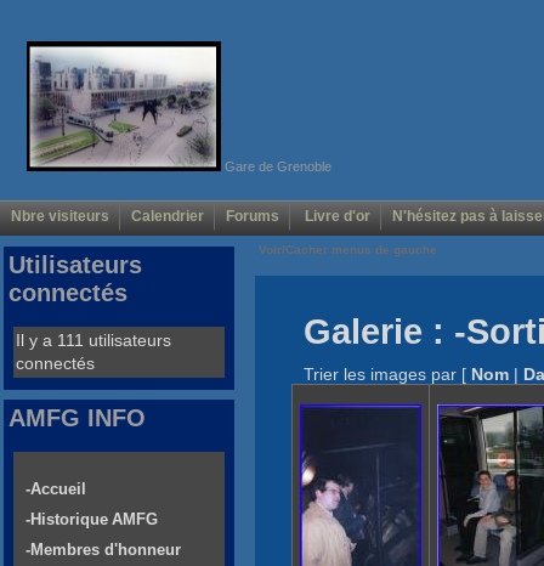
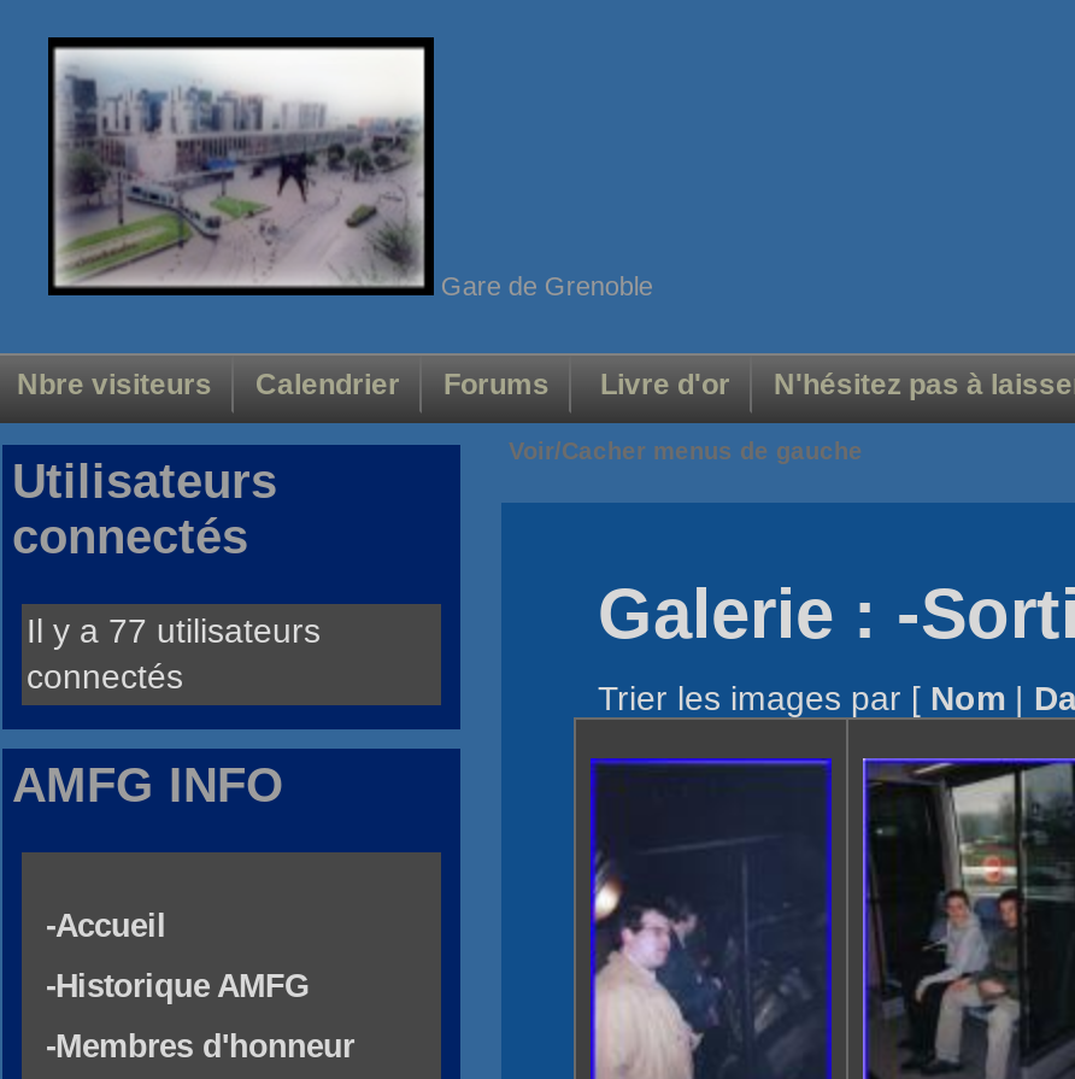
- Il y a 111 utilisateurs
+ Il y a 77 utilisateurs
